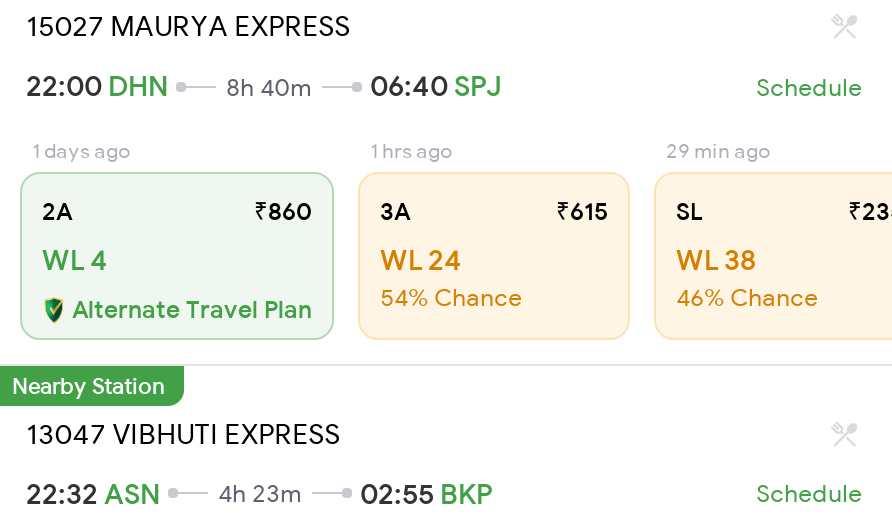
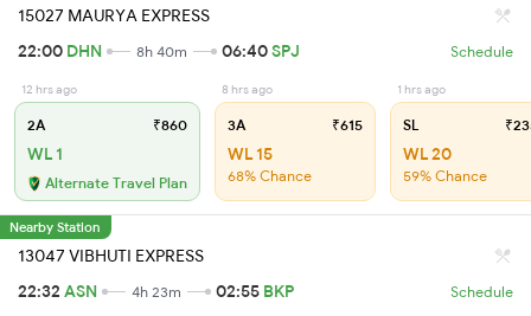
- 1 days ago
+ 12 hrs ago

- 1 hrs ago
+ 8 hrs ago

- 29 min ago
+ 1 hrs ago

- WL 4
+ WL 1

- WL 24
+ WL 15

- WL 38
+ WL 20

- 54% Chance
+ 68% Chance

- 46% Chance
+ 59% Chance
